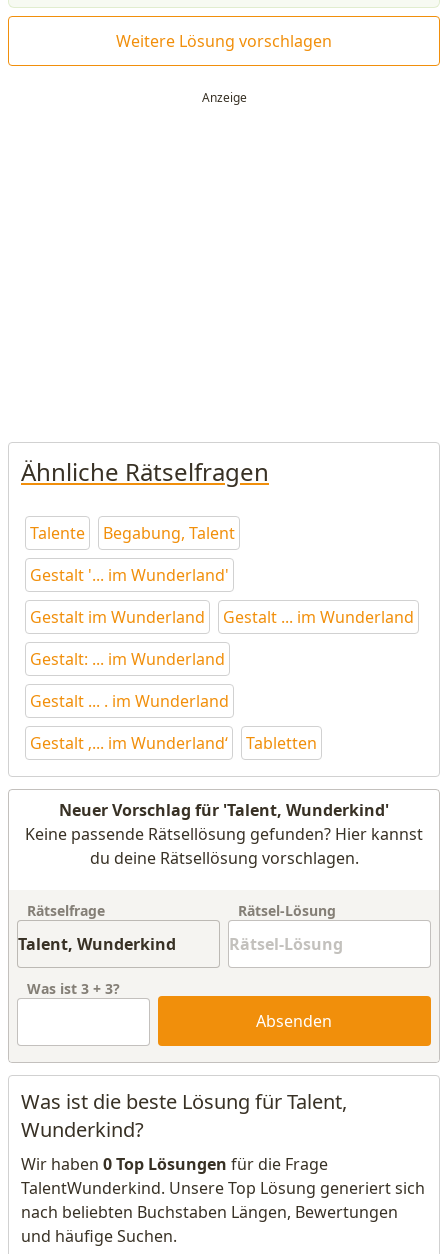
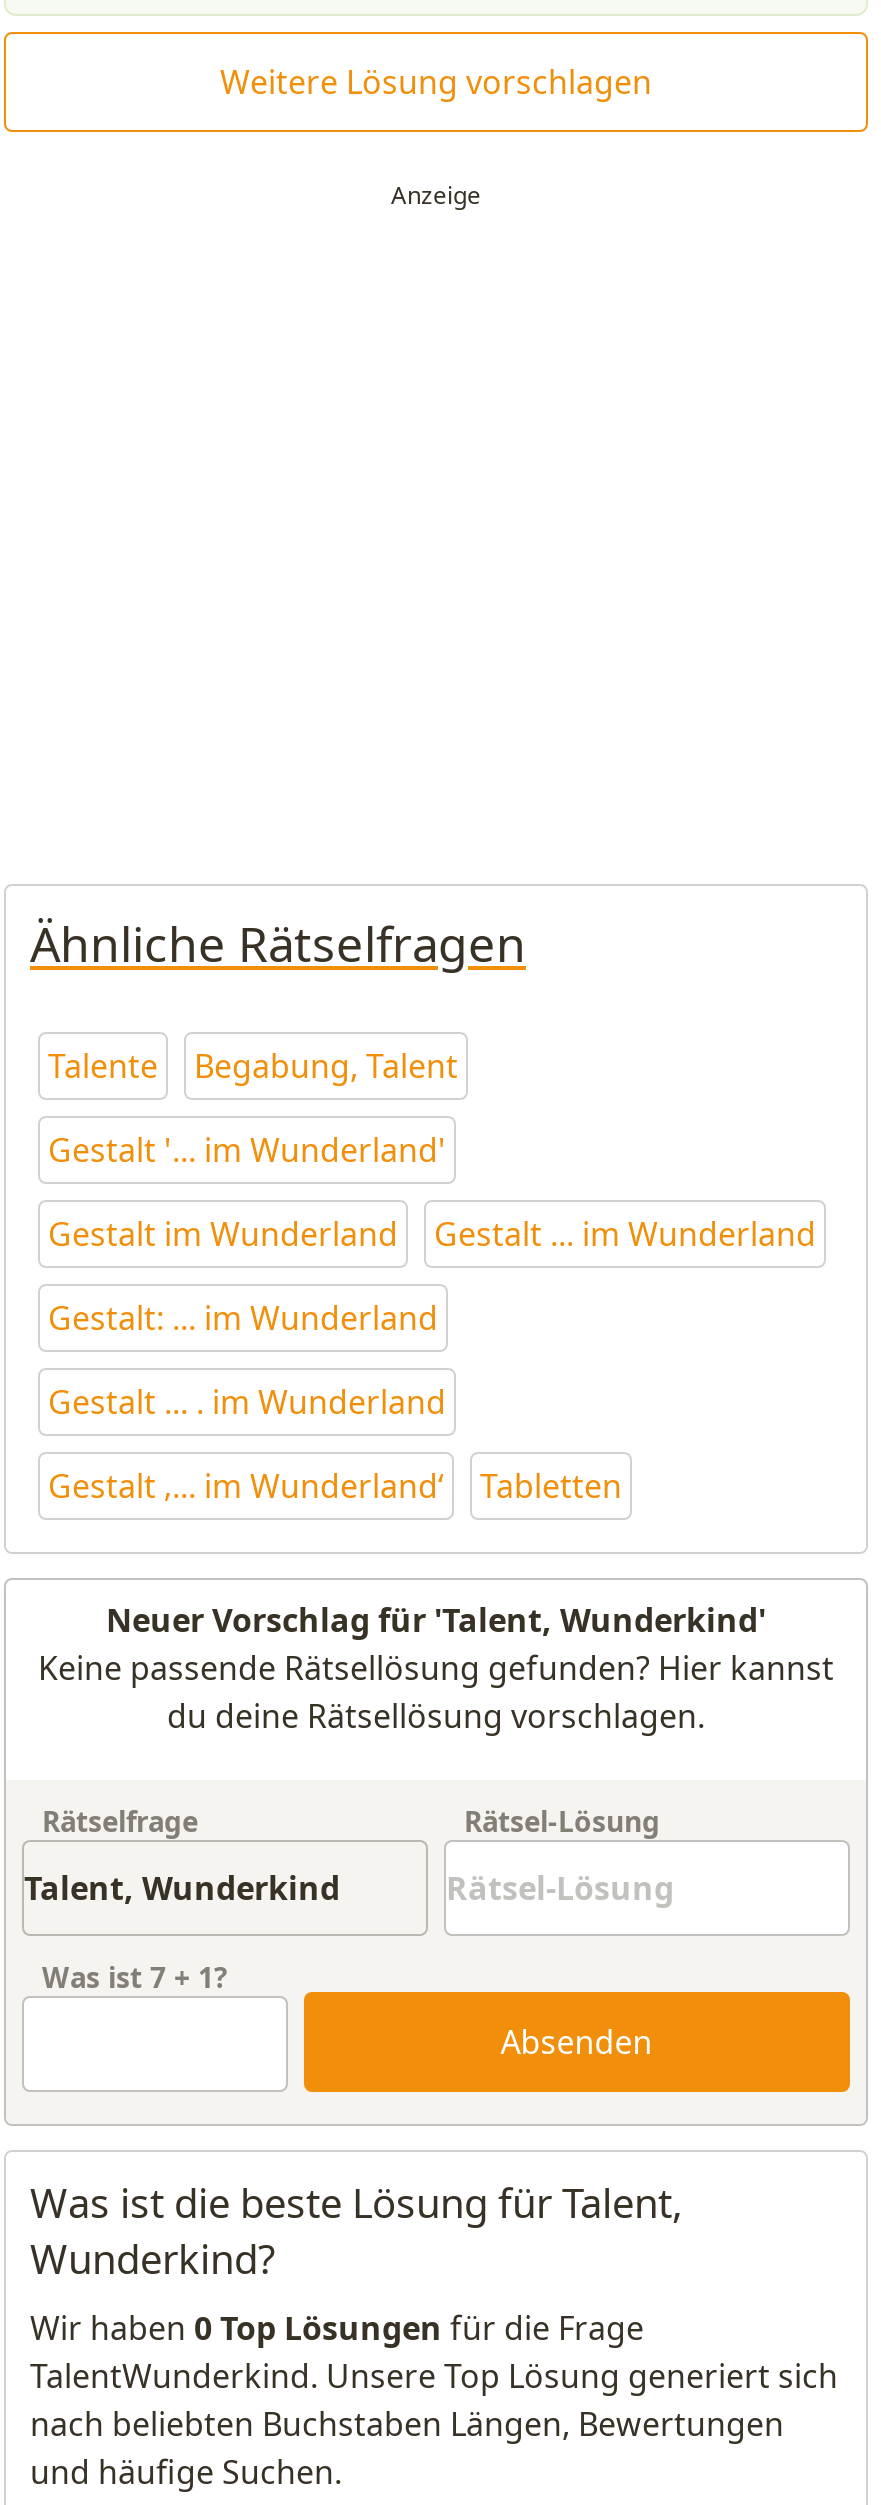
- Was ist 3 + 3?
+ Was ist 7 + 1?
